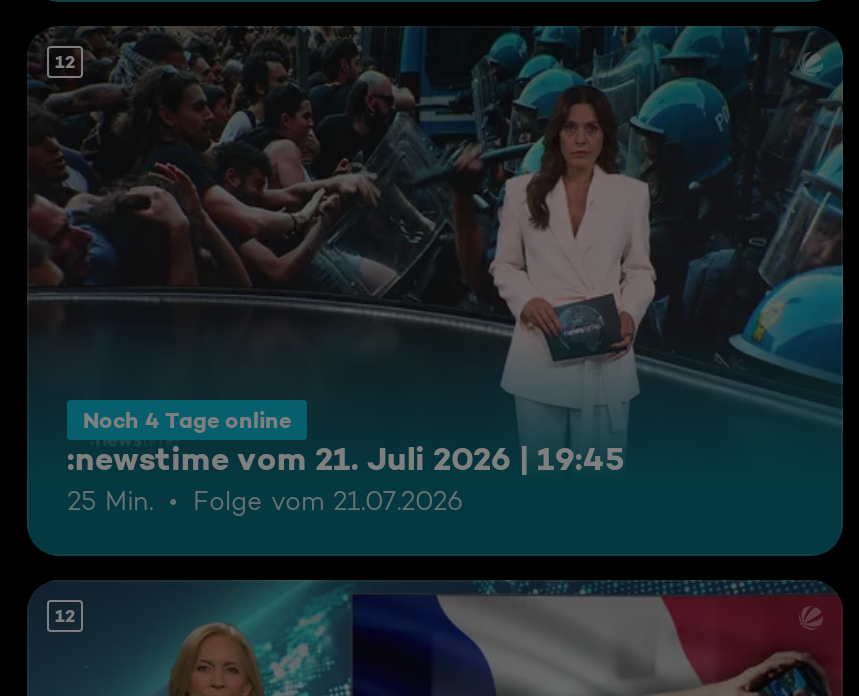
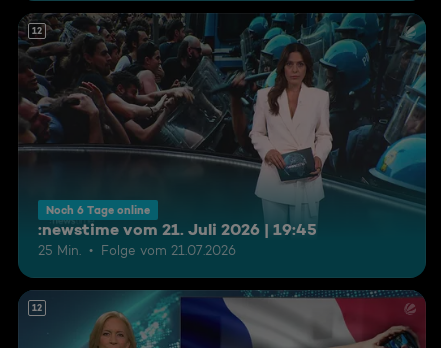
- Noch 4 Tage online
+ Noch 6 Tage online
